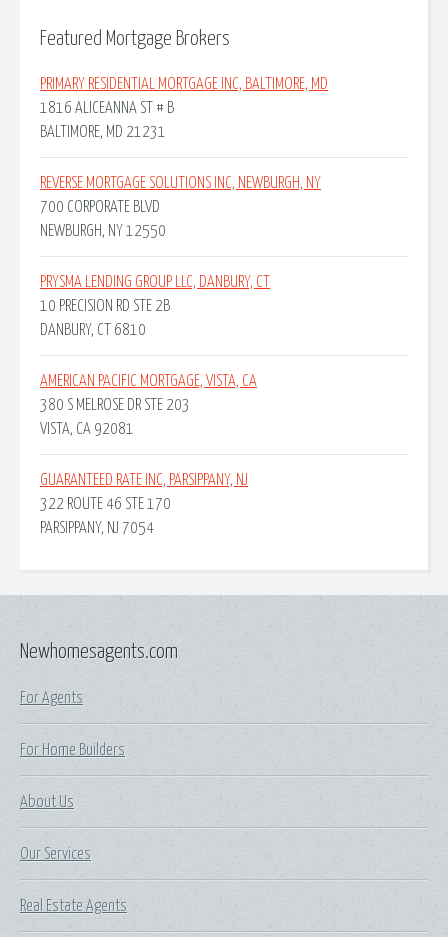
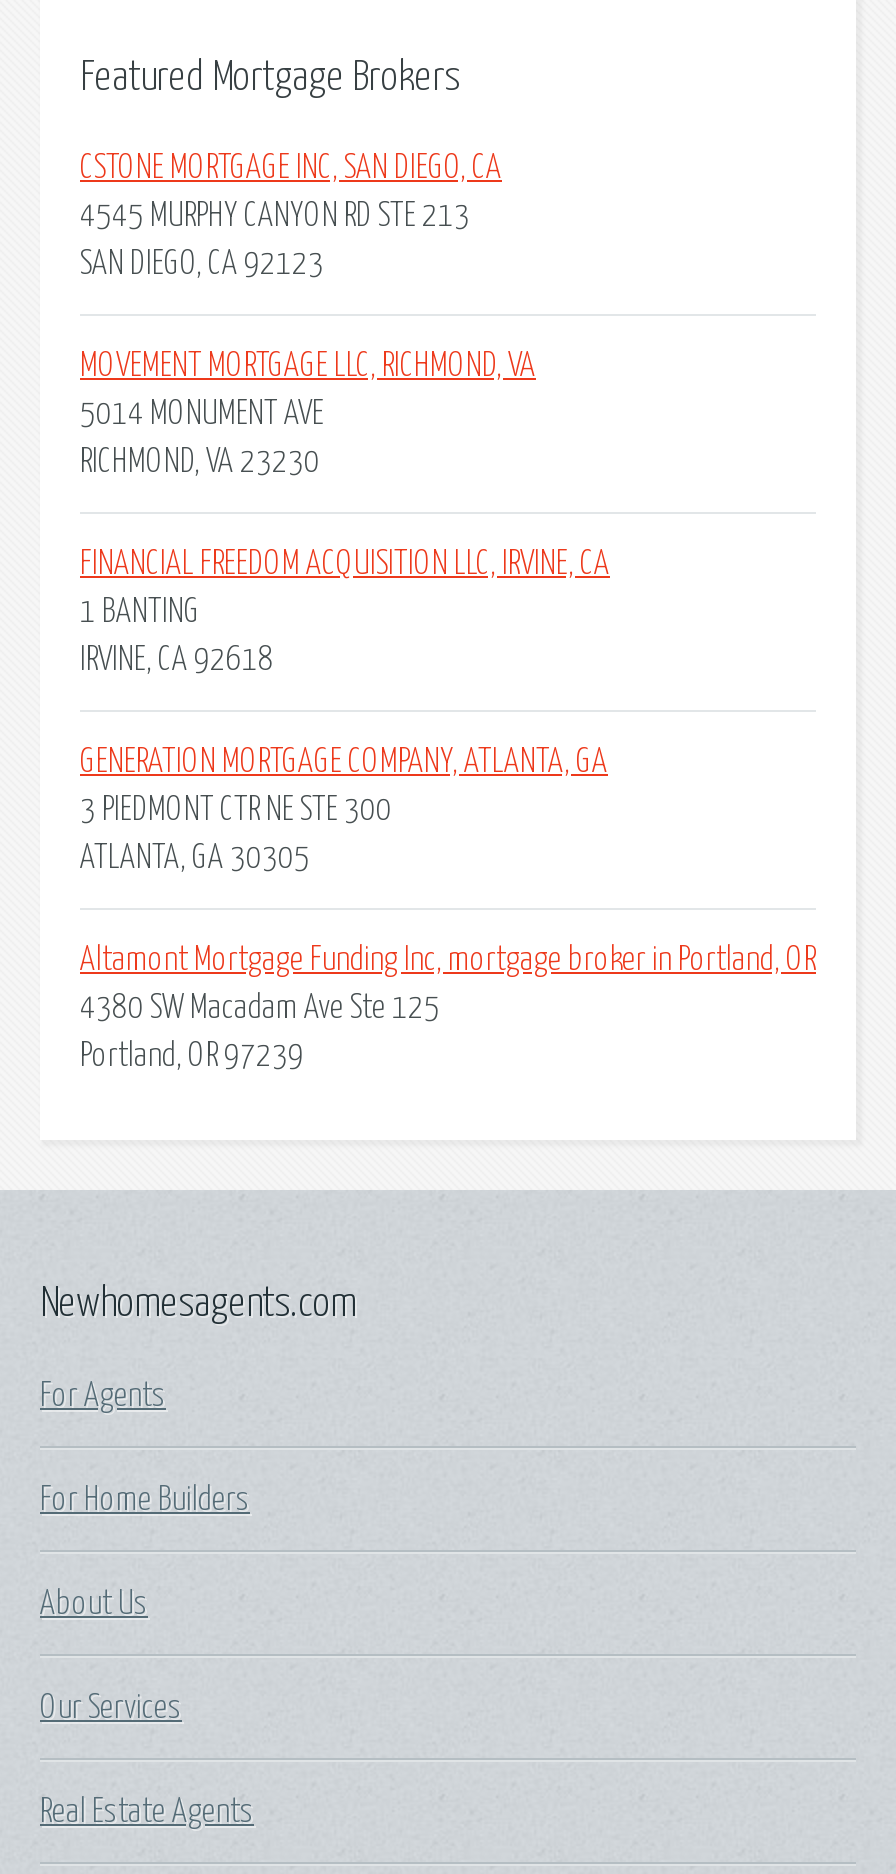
- PRIMARY RESIDENTIAL MORTGAGE INC, BALTIMORE, MD
+ CSTONE MORTGAGE INC, SAN DIEGO, CA

- 1816 ALICEANNA ST # B
+ 4545 MURPHY CANYON RD STE 213

- BALTIMORE, MD 21231
+ SAN DIEGO, CA 92123

- REVERSE MORTGAGE SOLUTIONS INC, NEWBURGH, NY
+ MOVEMENT MORTGAGE LLC, RICHMOND, VA

- 700 CORPORATE BLVD
+ 5014 MONUMENT AVE

- NEWBURGH, NY 12550
+ RICHMOND, VA 23230

- PRYSMA LENDING GROUP LLC, DANBURY, CT
+ FINANCIAL FREEDOM ACQUISITION LLC, IRVINE, CA

- 10 PRECISION RD STE 2B
+ 1 BANTING

- DANBURY, CT 6810
+ IRVINE, CA 92618

- AMERICAN PACIFIC MORTGAGE, VISTA, CA
+ GENERATION MORTGAGE COMPANY, ATLANTA, GA

- 380 S MELROSE DR STE 203
+ 3 PIEDMONT CTR NE STE 300

- VISTA, CA 92081
+ ATLANTA, GA 30305

- GUARANTEED RATE INC, PARSIPPANY, NJ
+ Altamont Mortgage Funding Inc, mortgage broker in Portland, OR

- 322 ROUTE 46 STE 170
+ 4380 SW Macadam Ave Ste 125

- PARSIPPANY, NJ 7054
+ Portland, OR 97239
